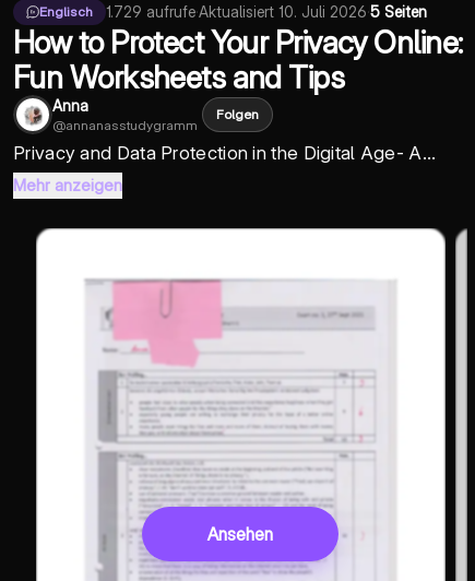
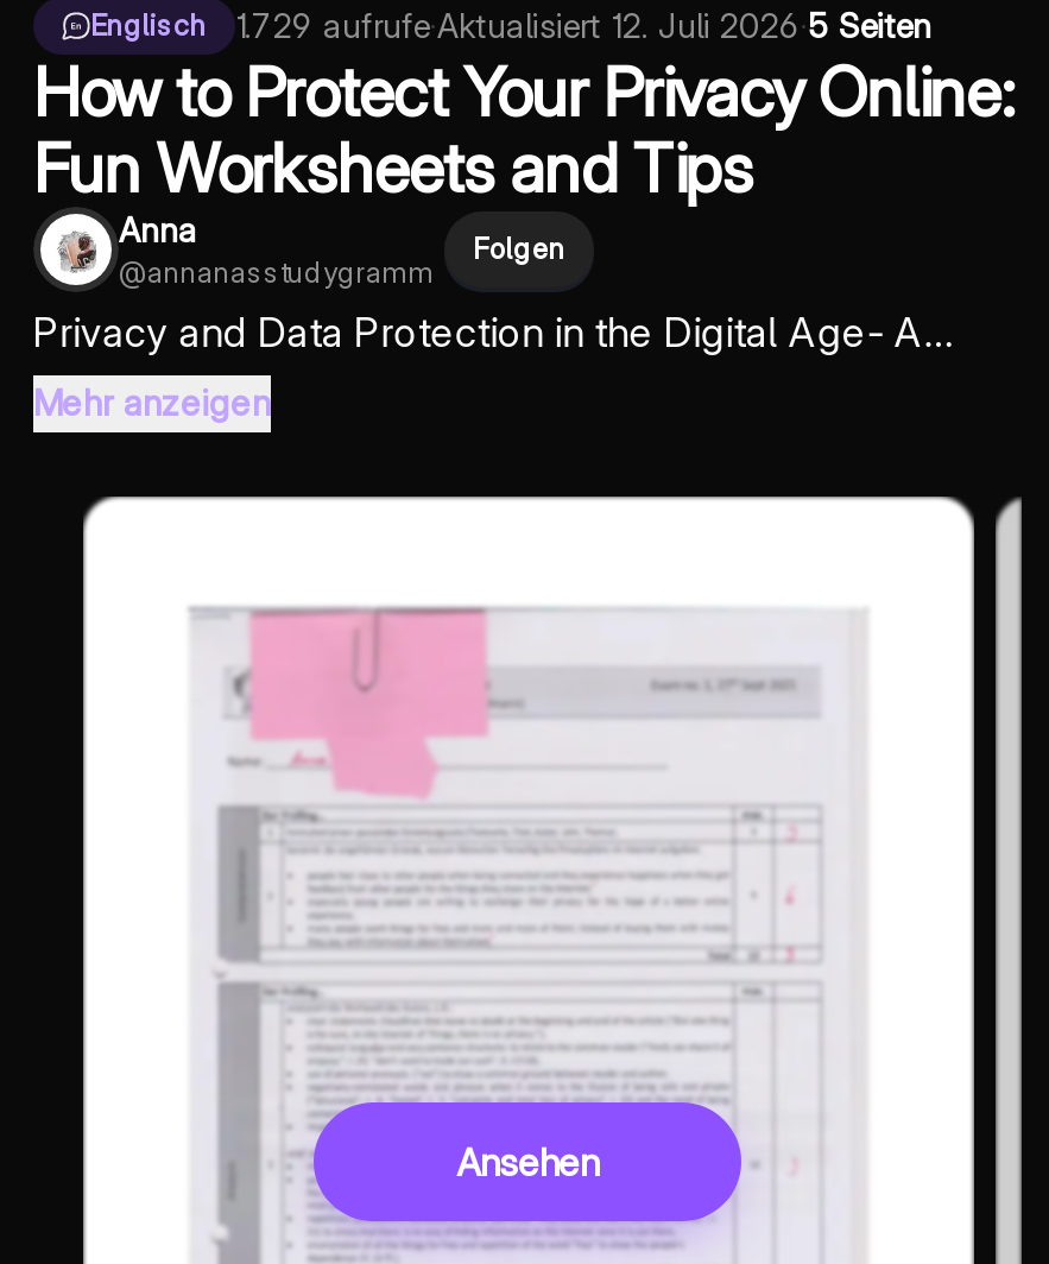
- 1.729 aufrufe · Aktualisiert 10. Juli 2026 · 5 Seiten
+ 1.729 aufrufe · Aktualisiert 12. Juli 2026 · 5 Seiten
